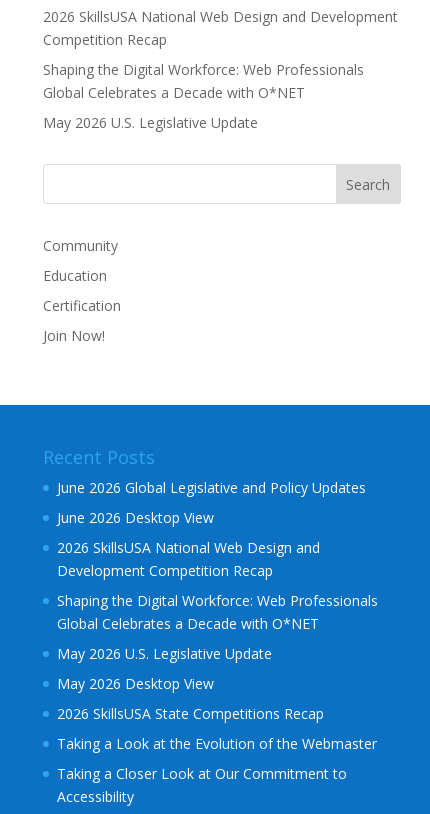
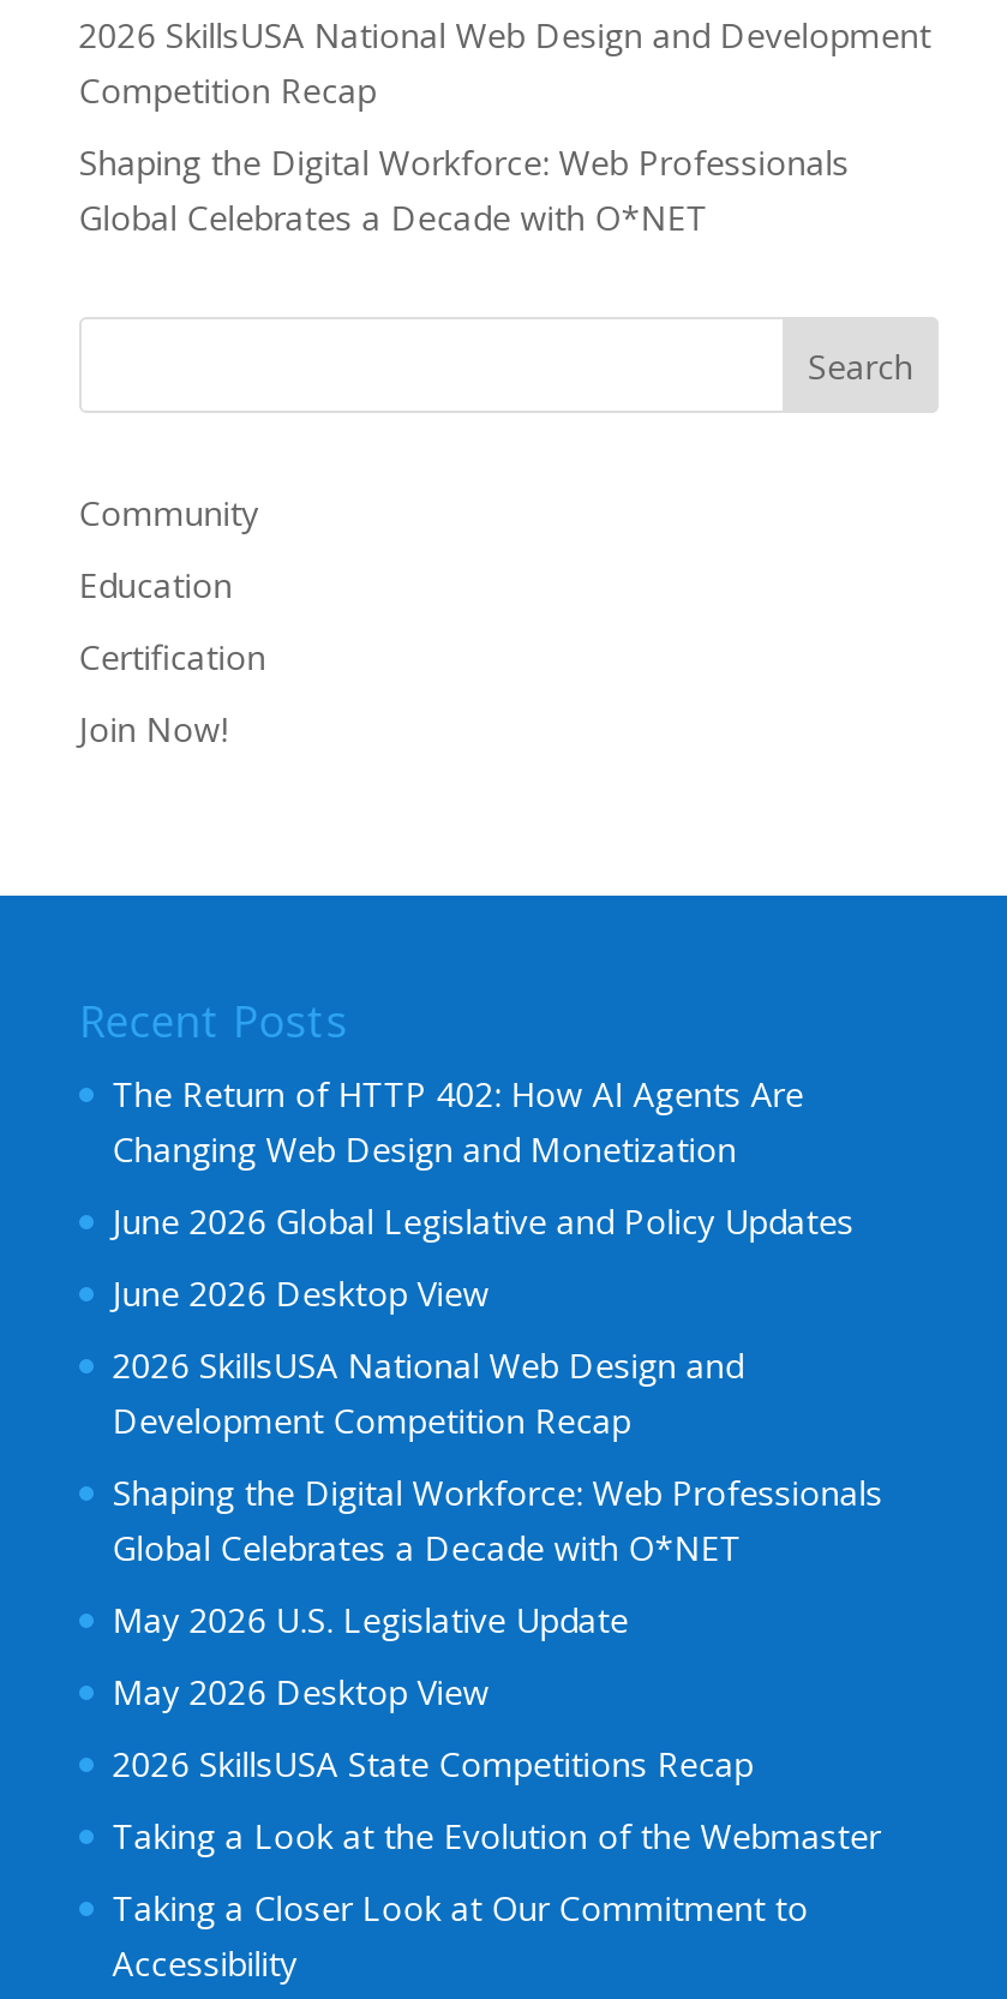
- May 2026 U.S. Legislative Update

moved up: Community | Education | Certification | Join Now! | Recent Posts

+ The Return of HTTP 402: How AI Agents Are
+ Changing Web Design and Monetization
